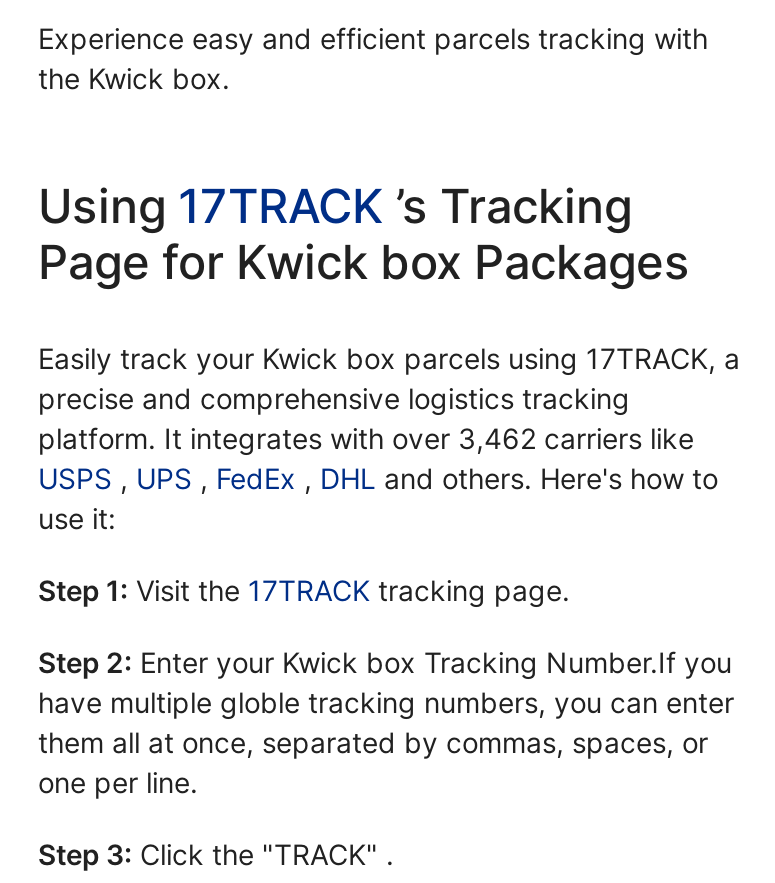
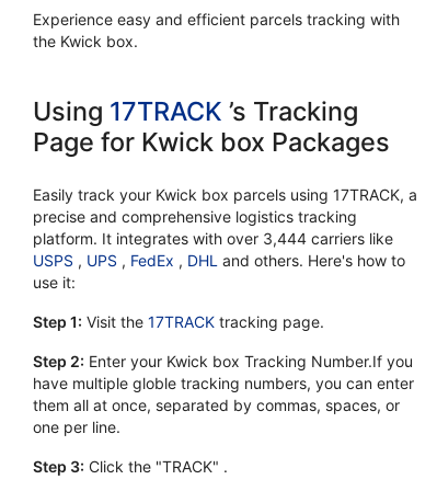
- platform. It integrates with over 3,462 carriers like
+ platform. It integrates with over 3,444 carriers like
